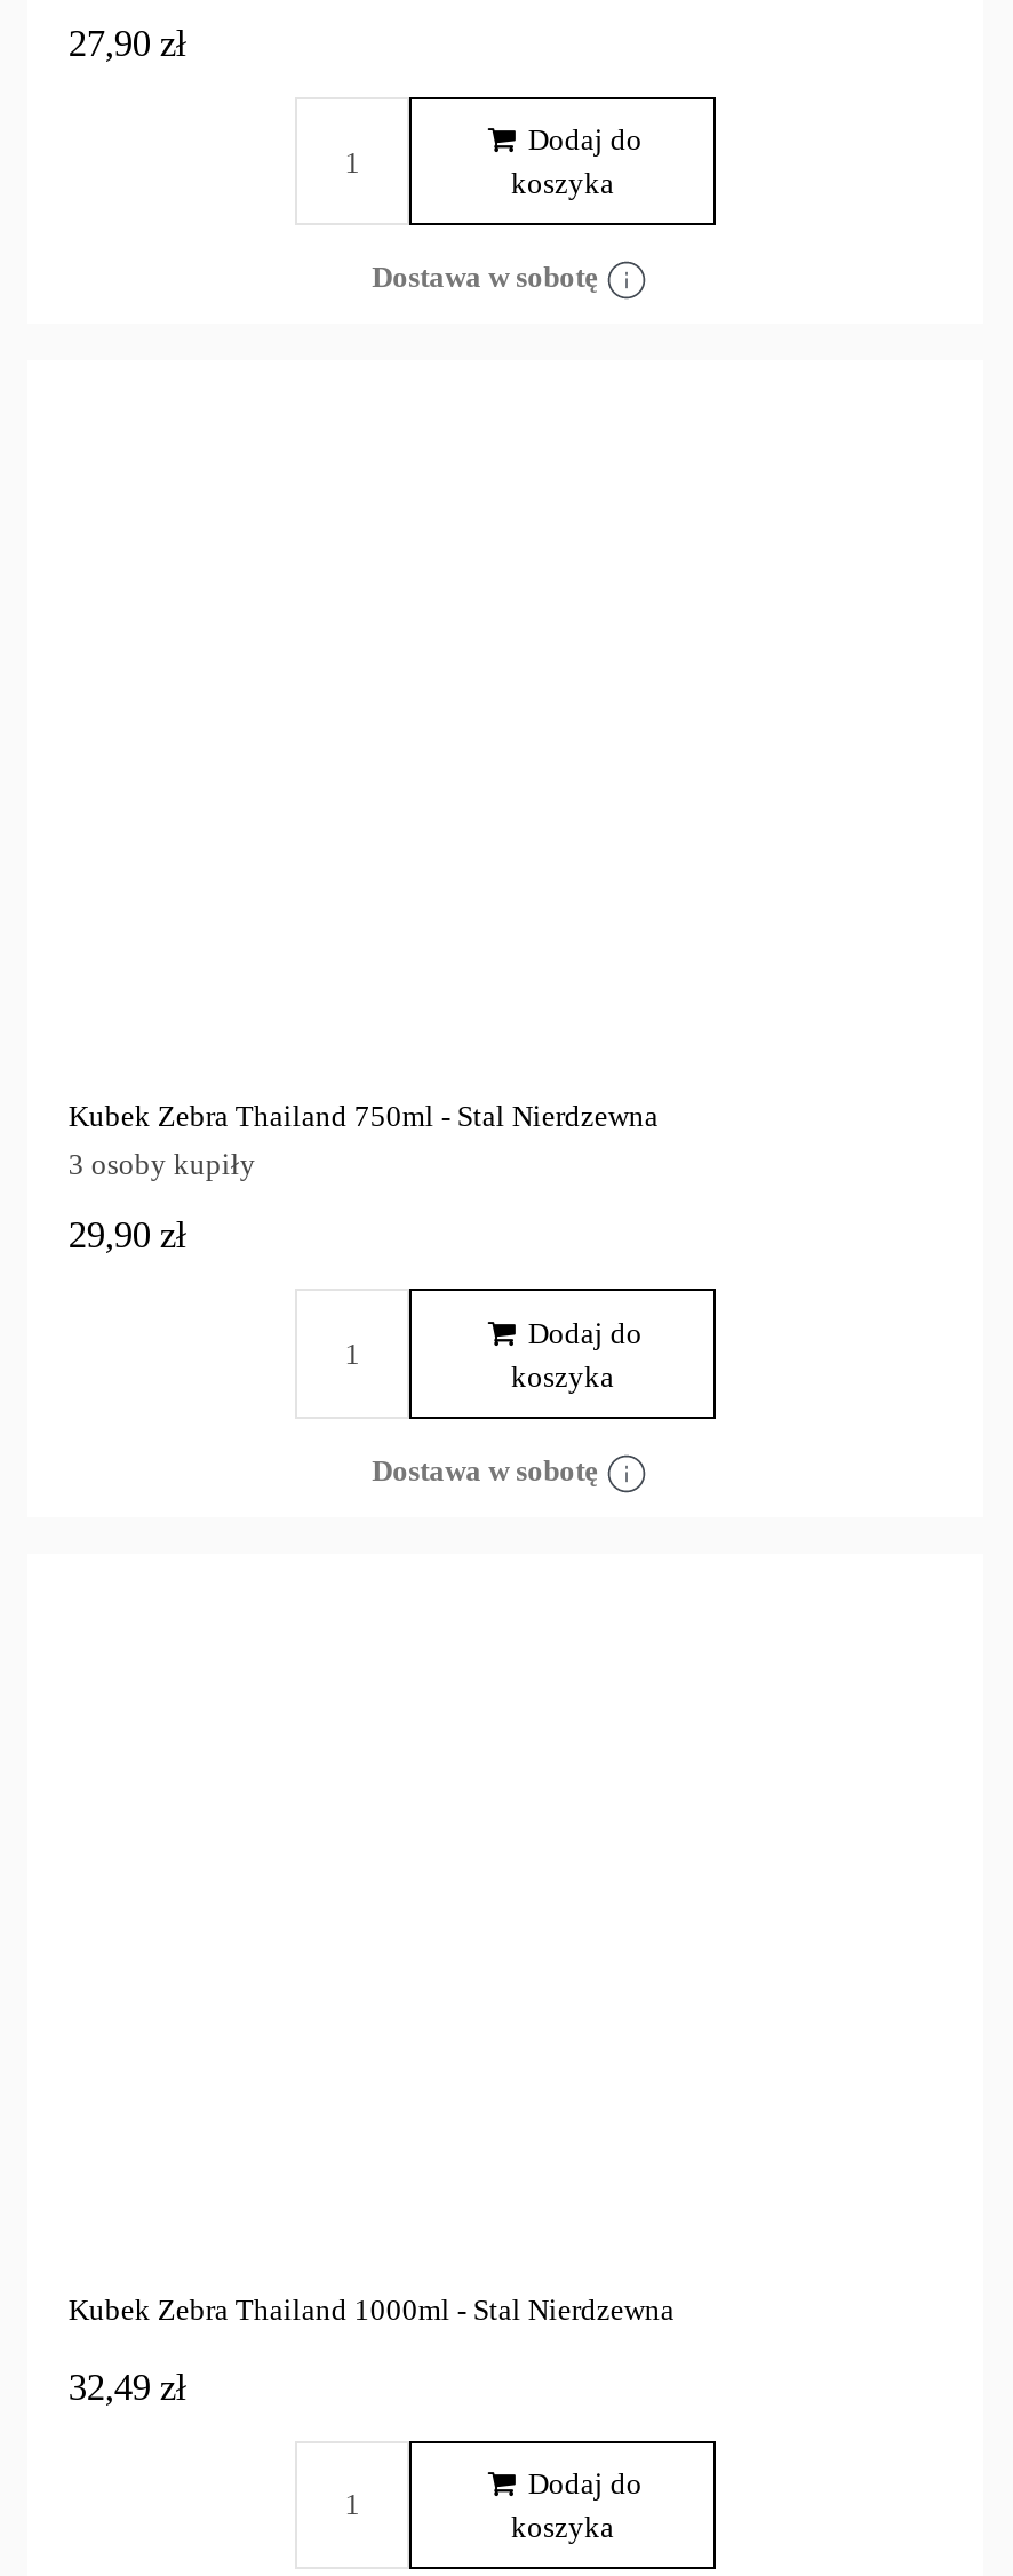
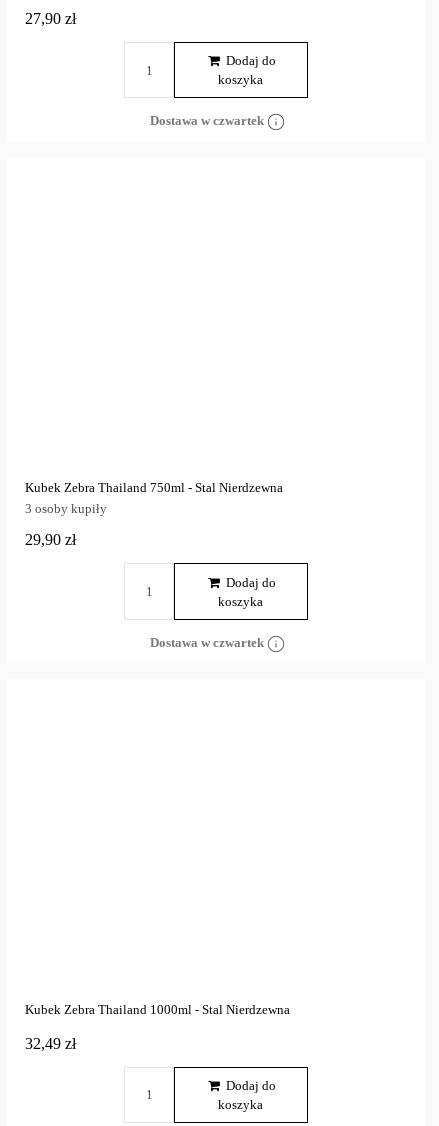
- Dostawa w sobotę
+ Dostawa w czwartek

- Dostawa w sobotę
+ Dostawa w czwartek
